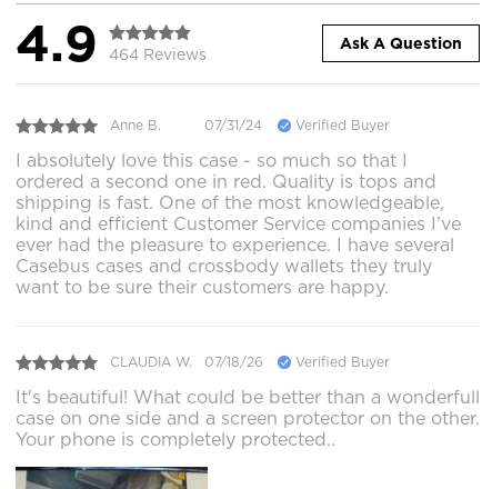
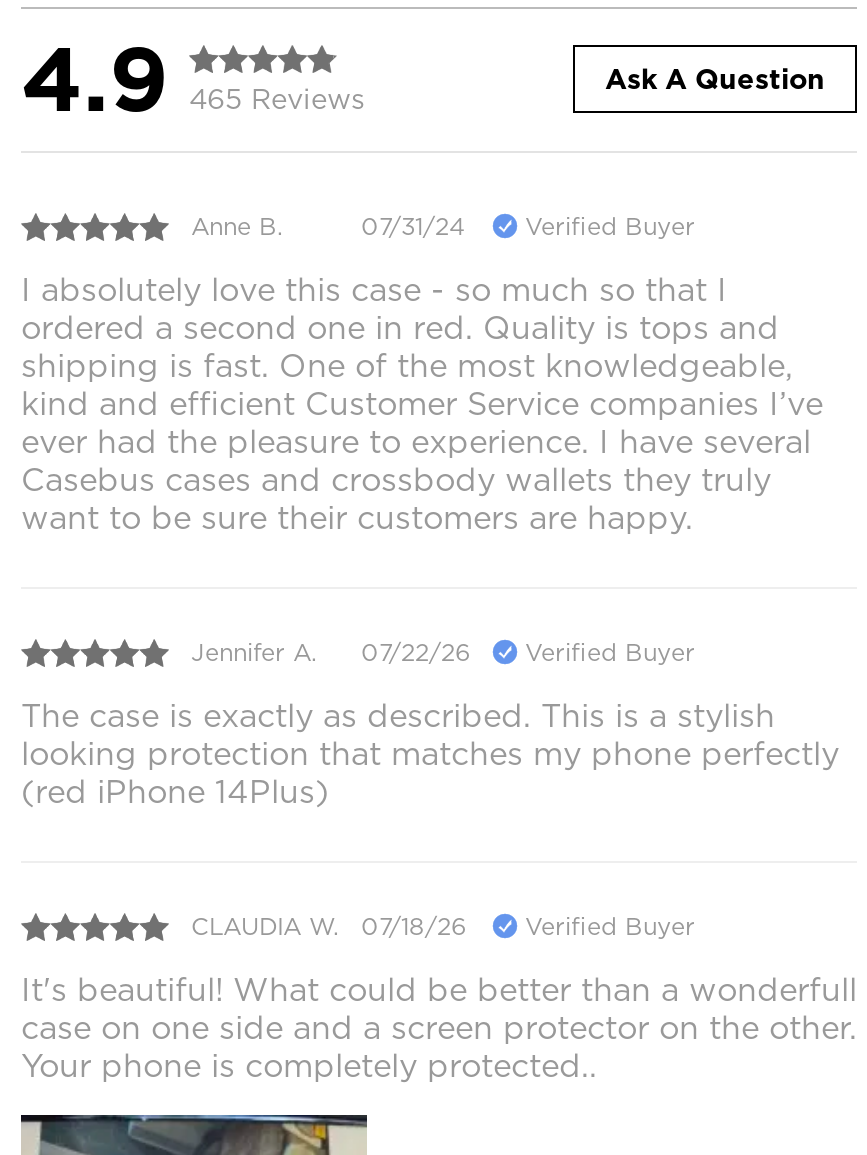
- 4.9 464 Reviews
+ 4.9 465 Reviews

+ Jennifer A.
+ 07/22/26
+ Verified Buyer
+ The case is exactly as described. This is a stylish
+ looking protection that matches my phone perfectly
+ (red iPhone 14Plus)
